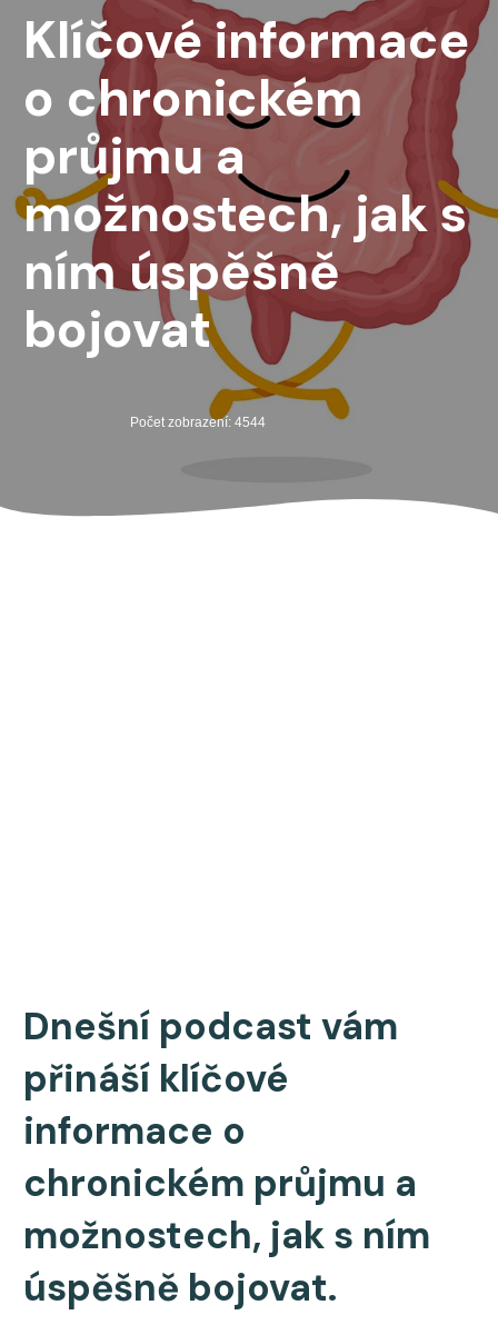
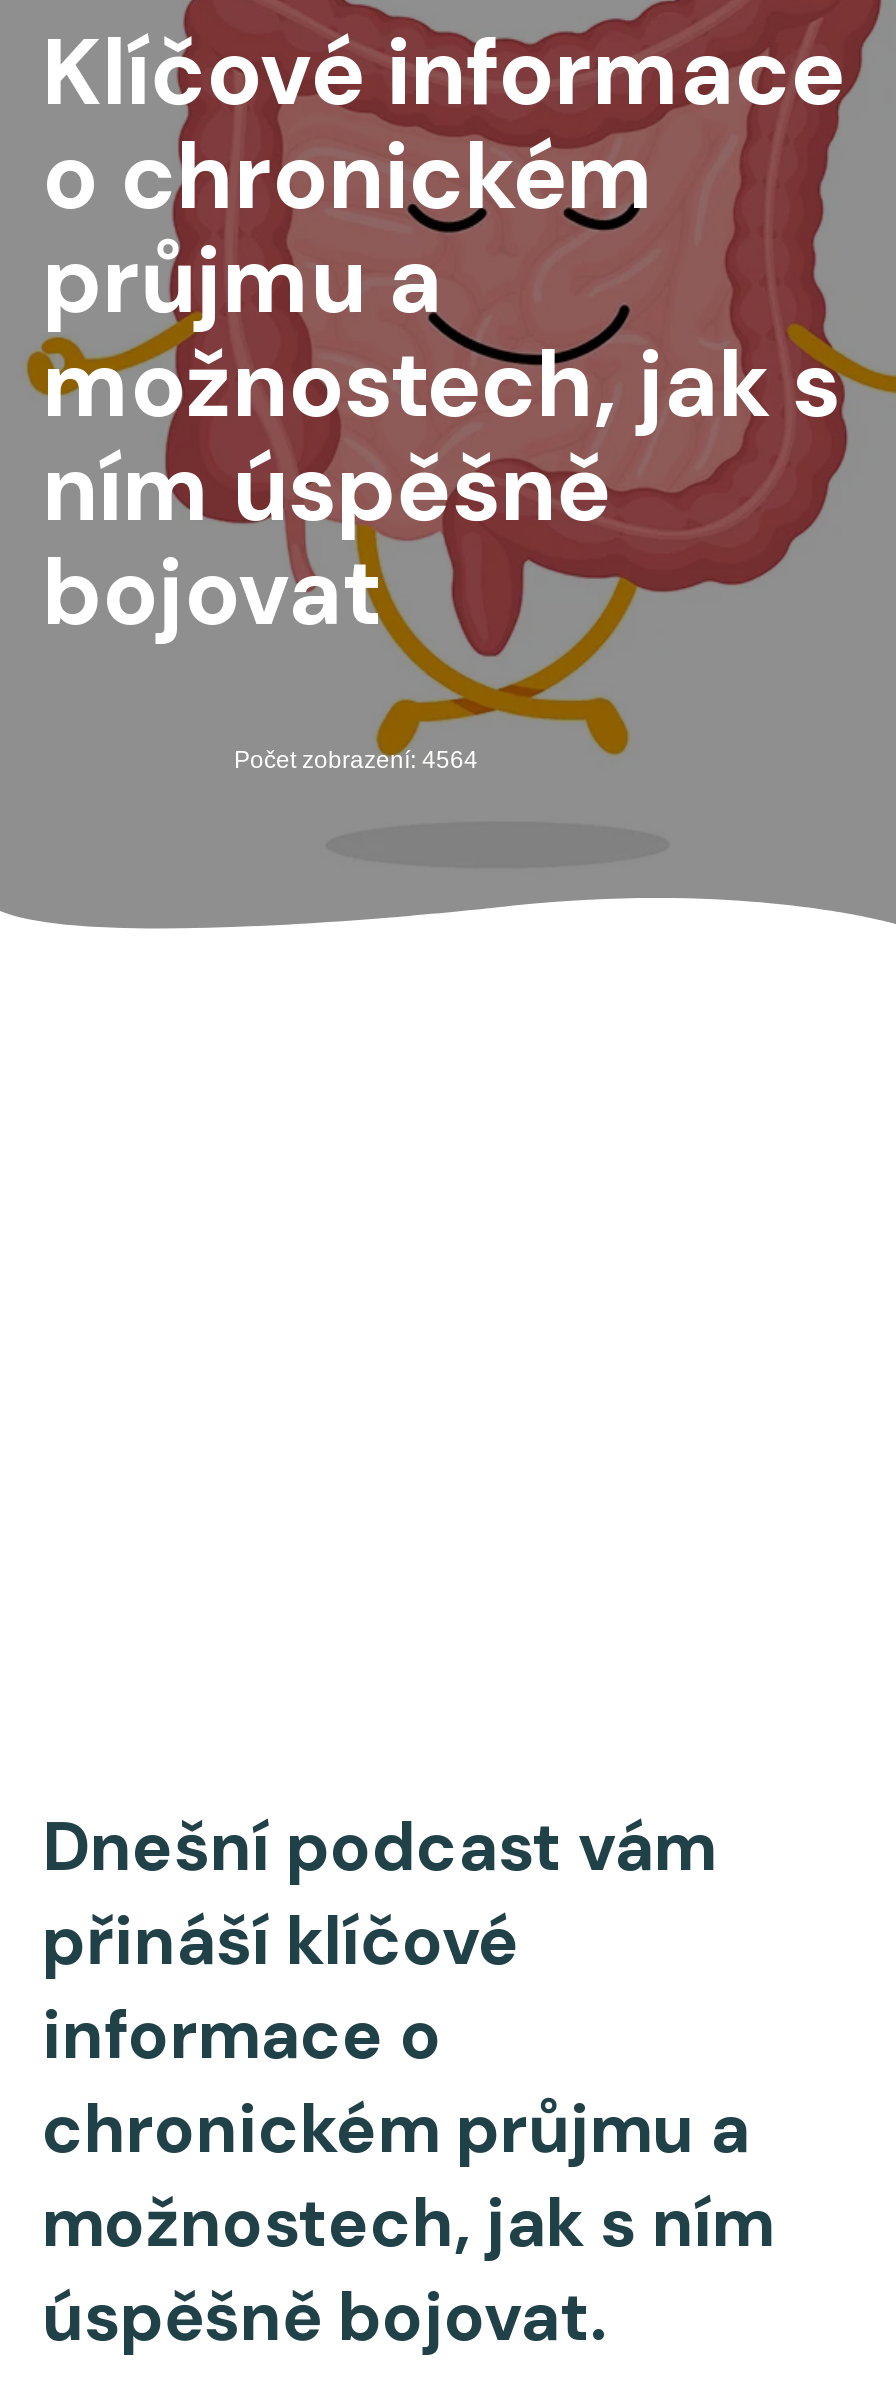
- Počet zobrazení: 4544
+ Počet zobrazení: 4564
